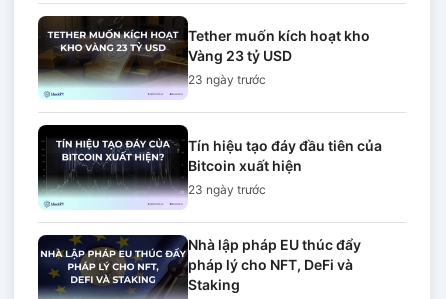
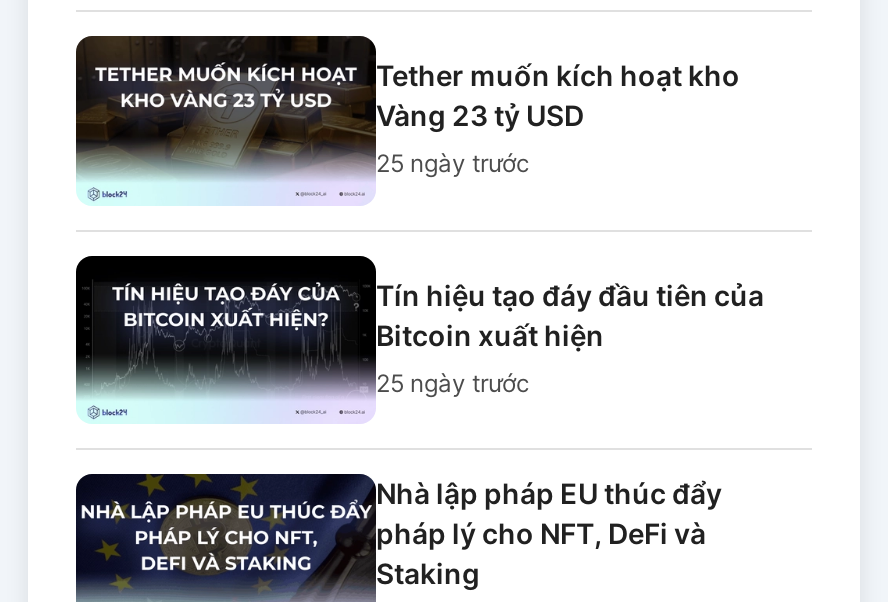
- 23 ngày trước
+ 25 ngày trước

- 23 ngày trước
+ 25 ngày trước
